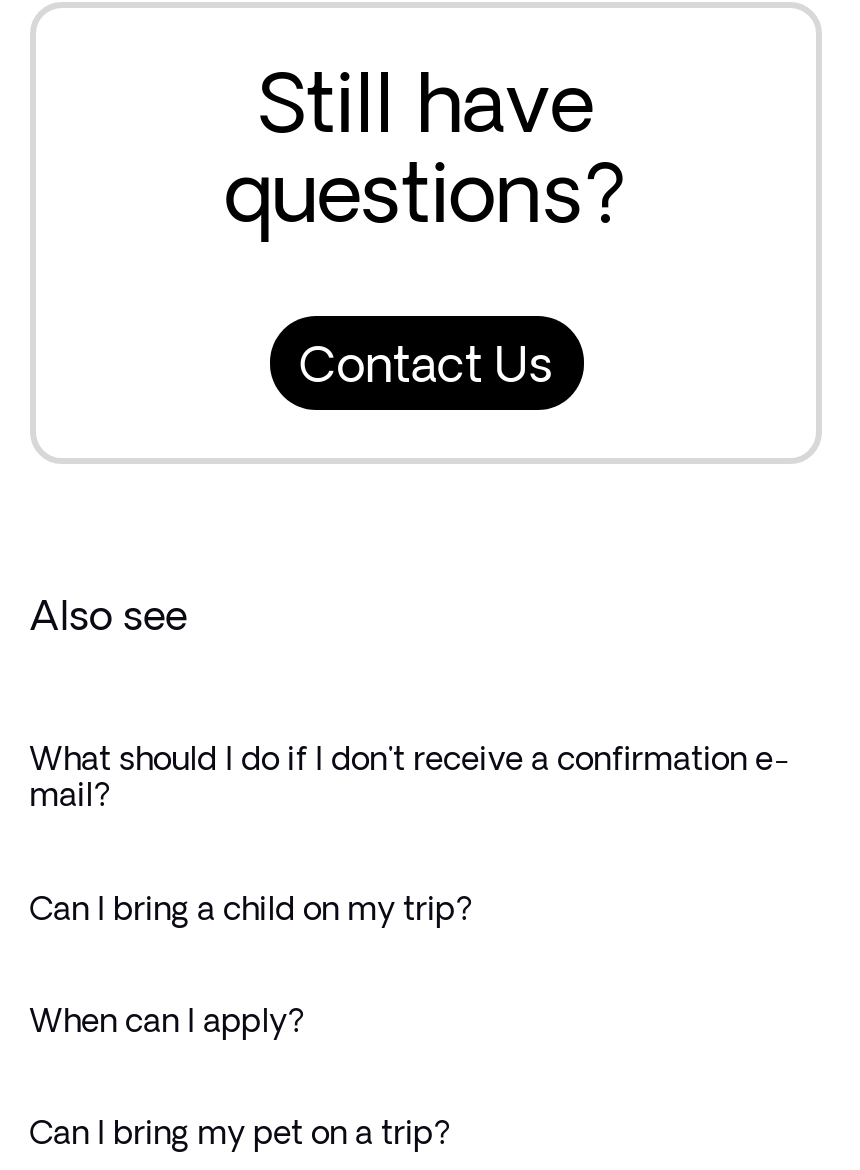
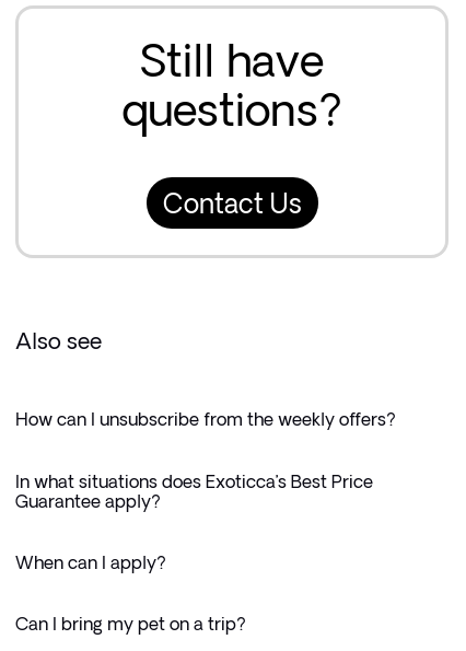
- What should I do if I don't receive a confirmation e-
- mail?
+ How can I unsubscribe from the weekly offers?

- Can I bring a child on my trip?
+ In what situations does Exoticca’s Best Price
+ Guarantee apply?
